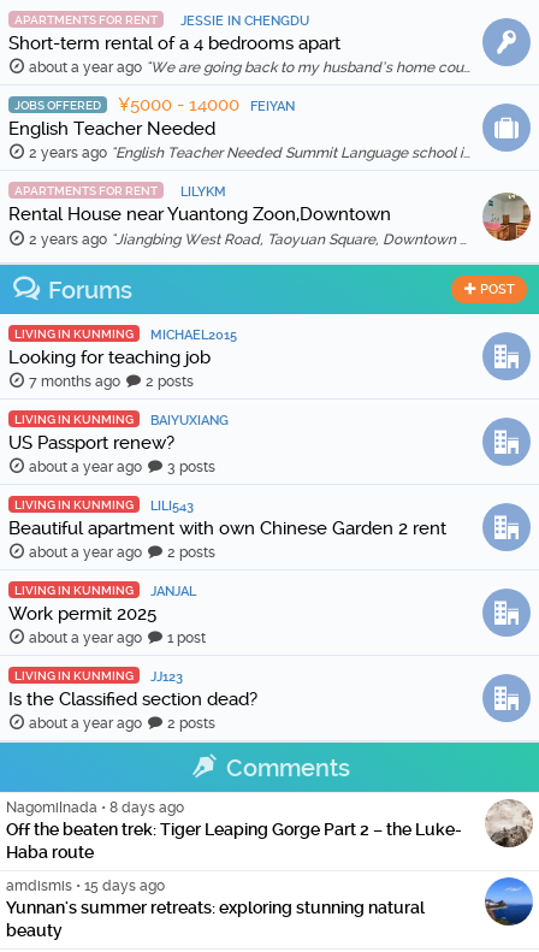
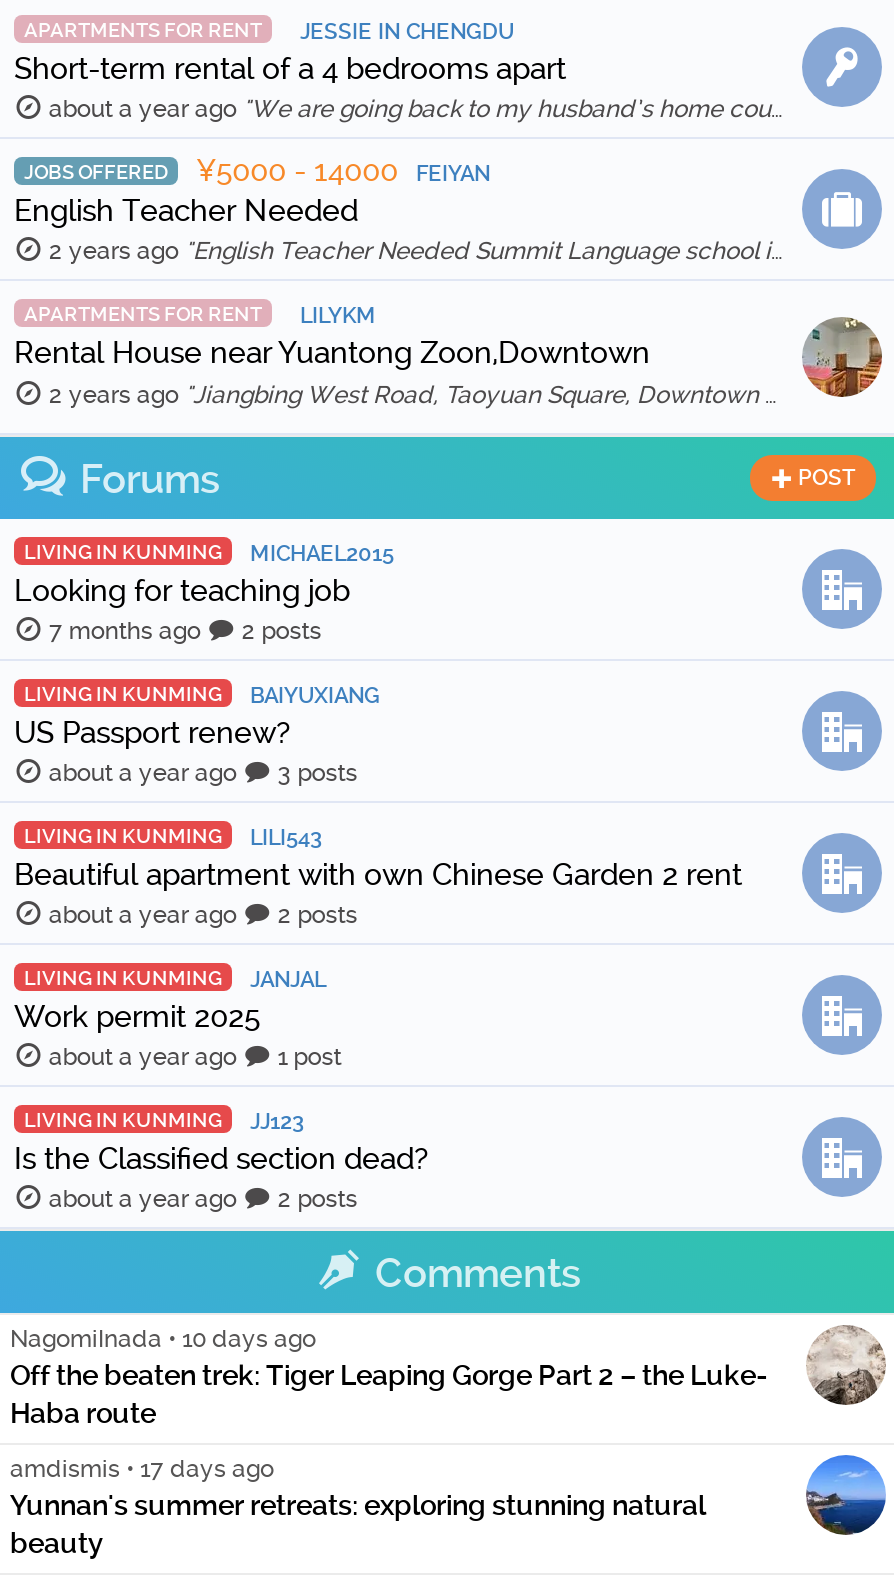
- NagomiInada • 8 days ago
+ NagomiInada • 10 days ago

- amdismis • 15 days ago
+ amdismis • 17 days ago
